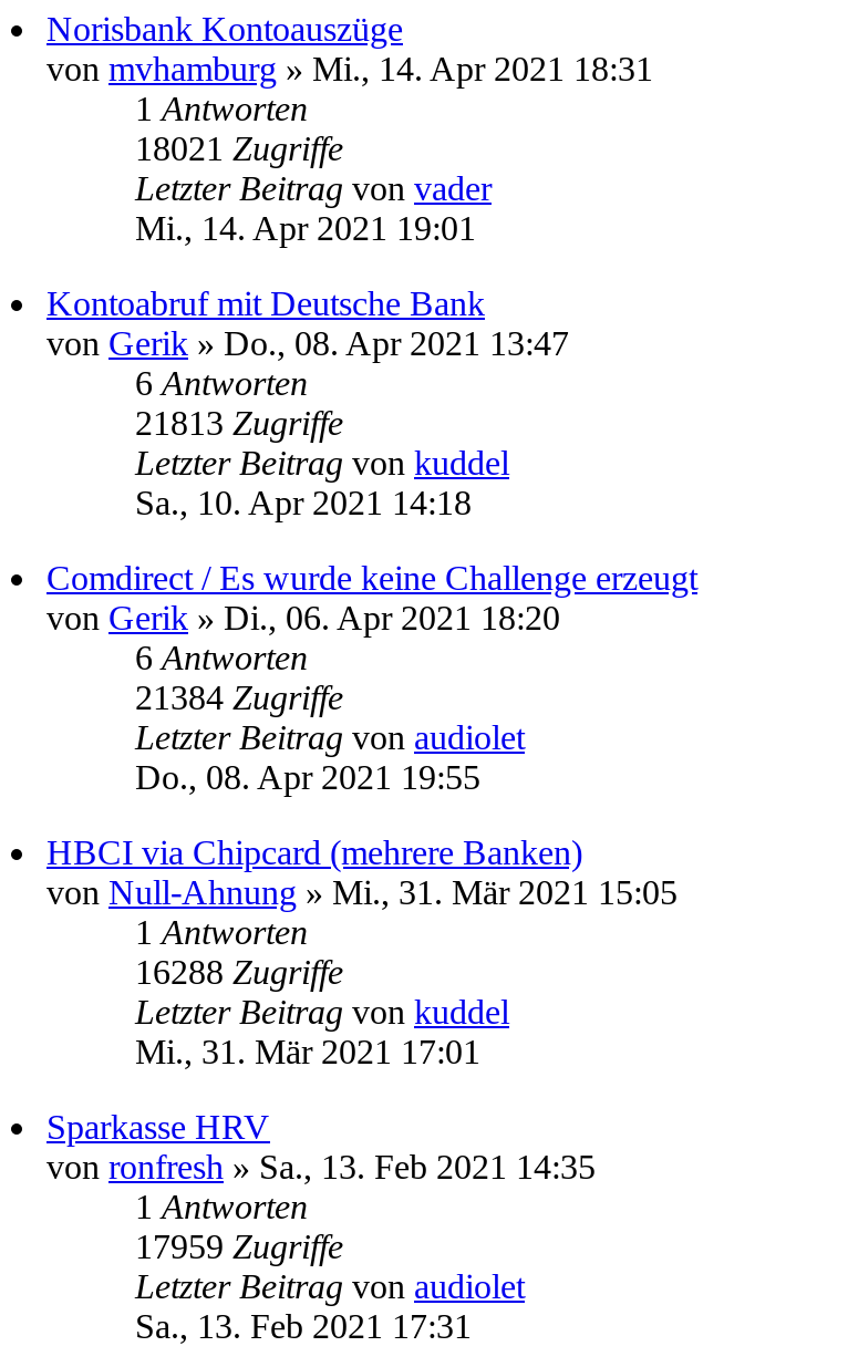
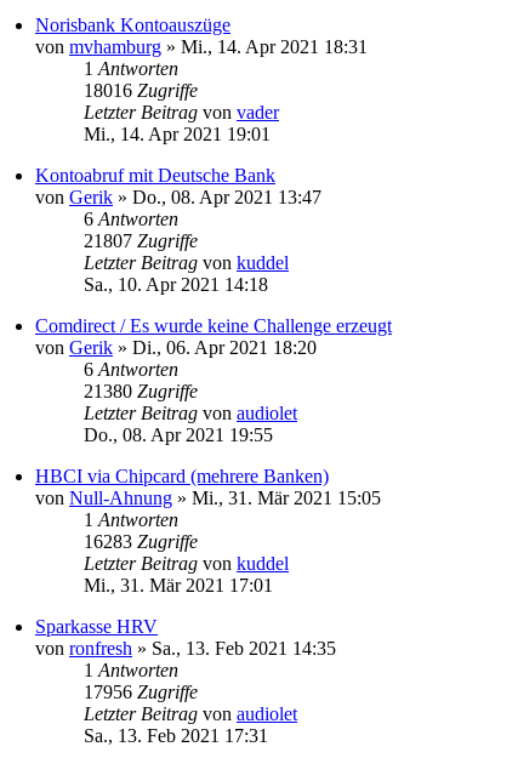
- 18021 Zugriffe
+ 18016 Zugriffe

- 21813 Zugriffe
+ 21807 Zugriffe

- 21384 Zugriffe
+ 21380 Zugriffe

- 16288 Zugriffe
+ 16283 Zugriffe

- 17959 Zugriffe
+ 17956 Zugriffe
